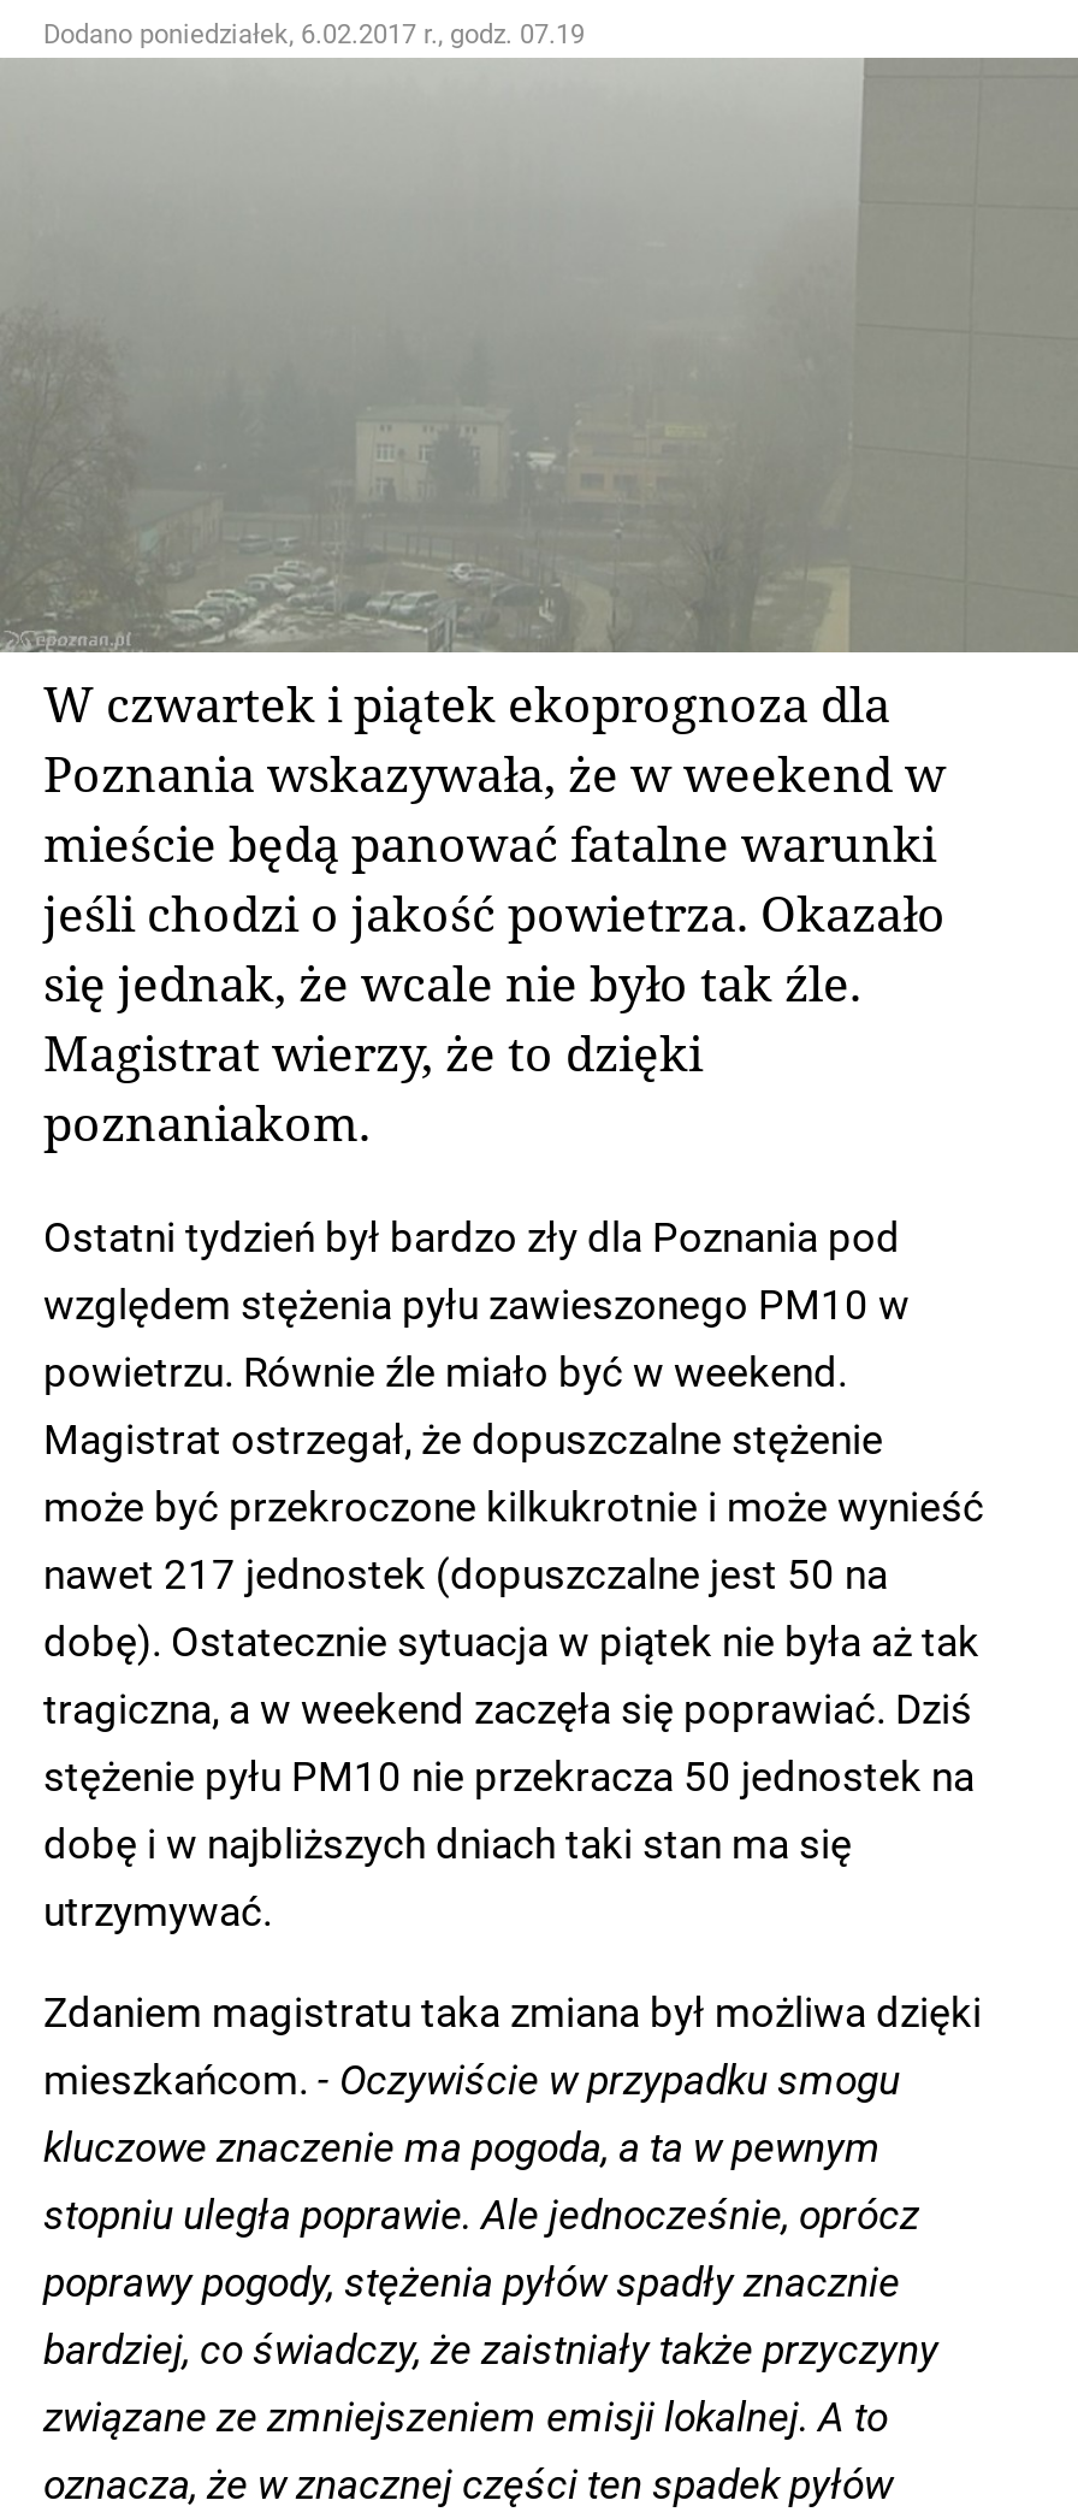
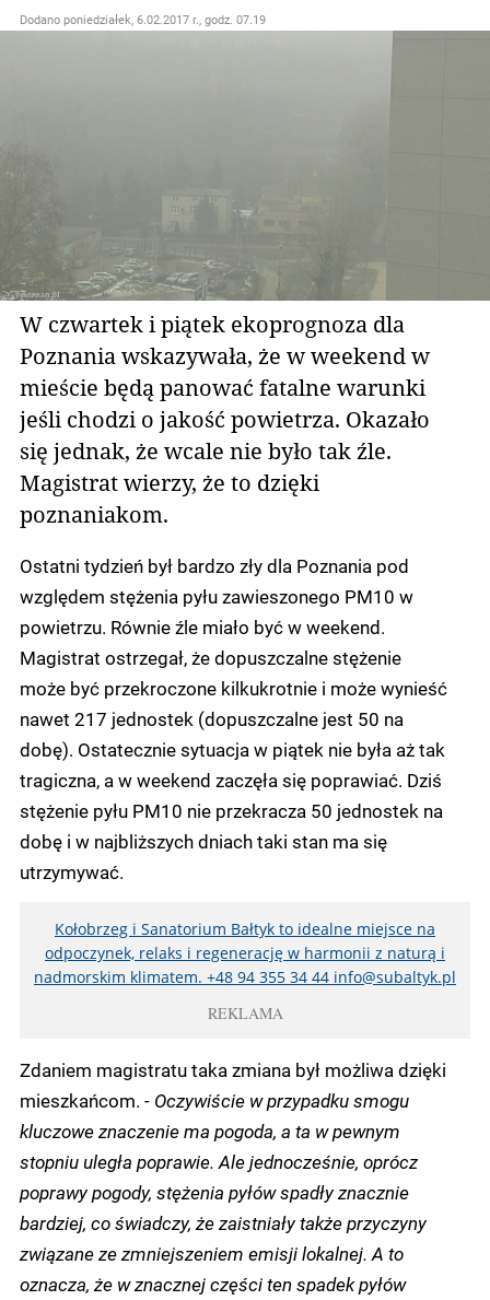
+ Kołobrzeg i Sanatorium Bałtyk to idealne miejsce na
+ odpoczynek, relaks i regenerację w harmonii z naturą i
+ nadmorskim klimatem. +48 94 355 34 44 info@subaltyk.pl
+ REKLAMA
